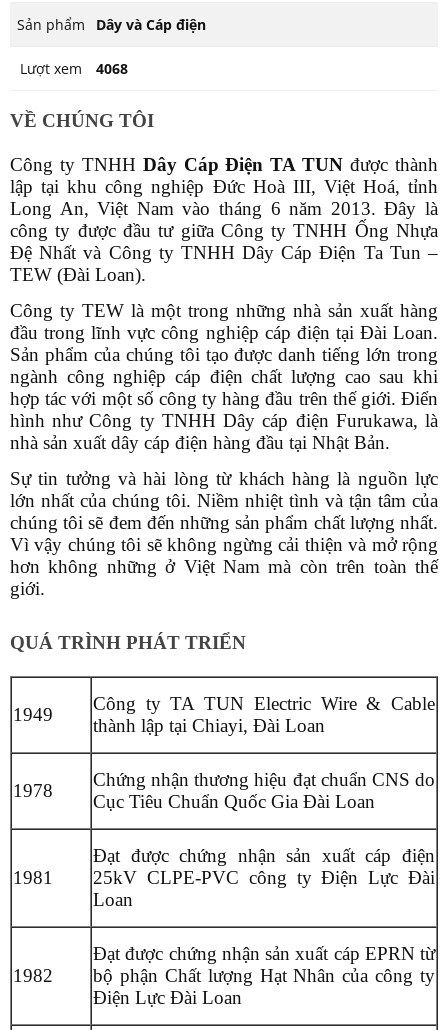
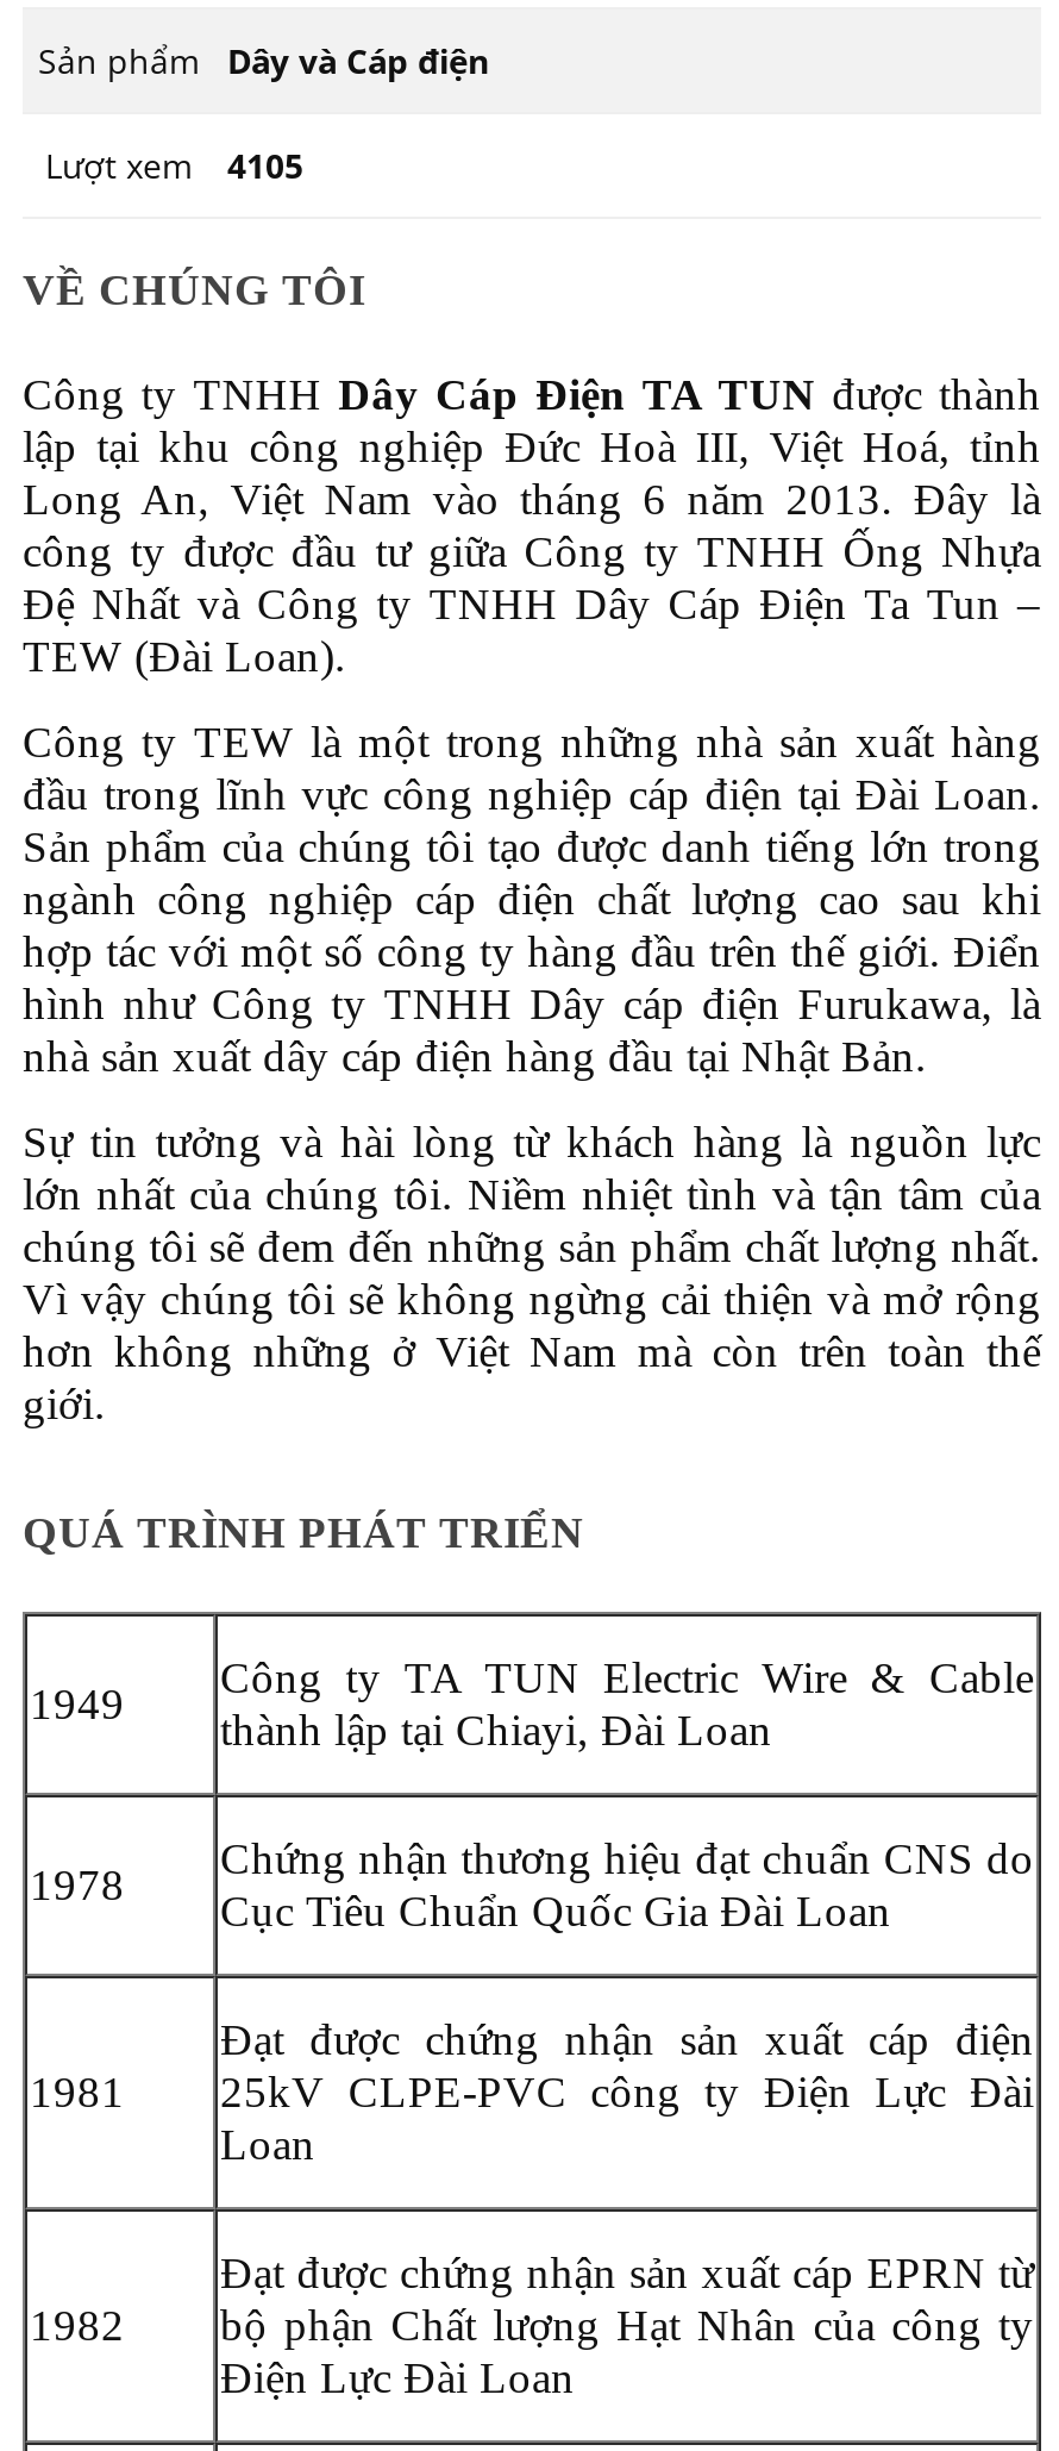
- Lượt xem 4068
+ Lượt xem 4105
